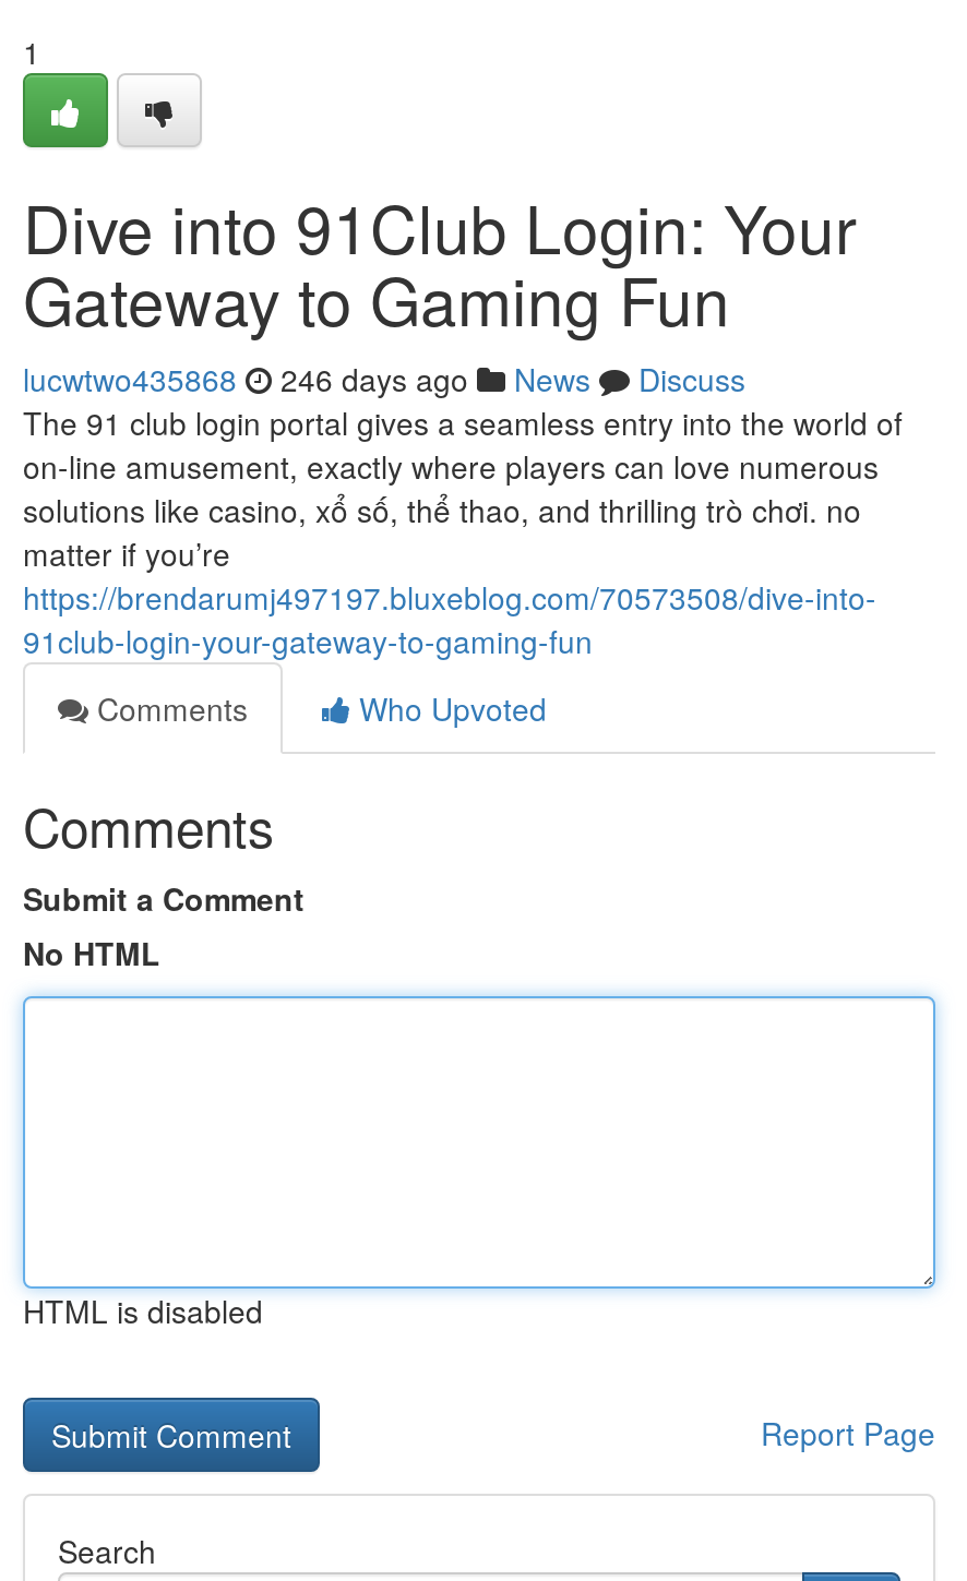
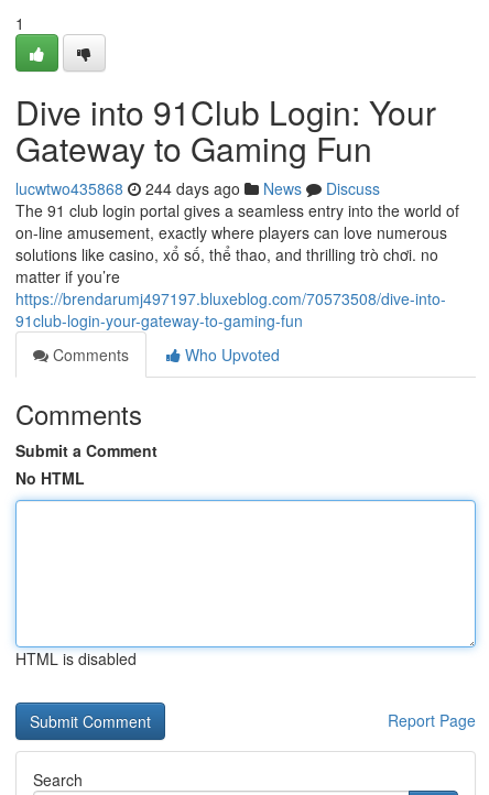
- lucwtwo435868 246 days ago News Discuss
+ lucwtwo435868 244 days ago News Discuss
